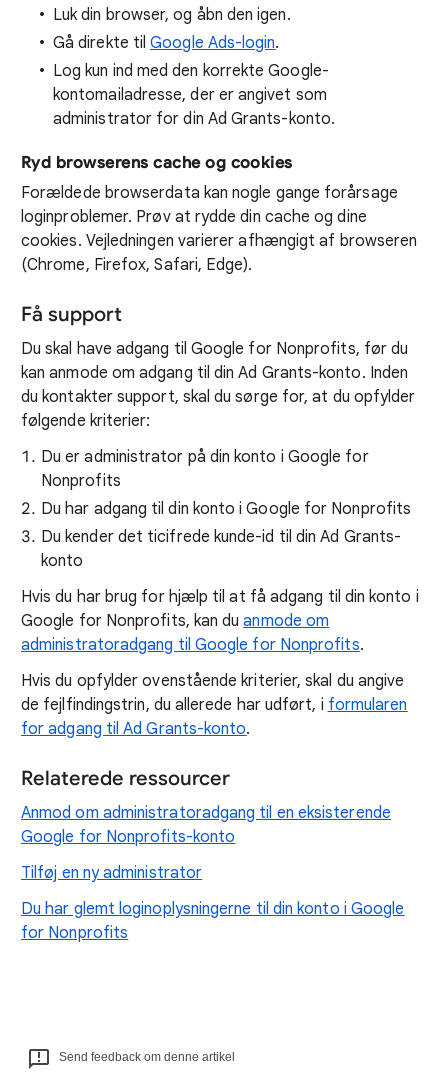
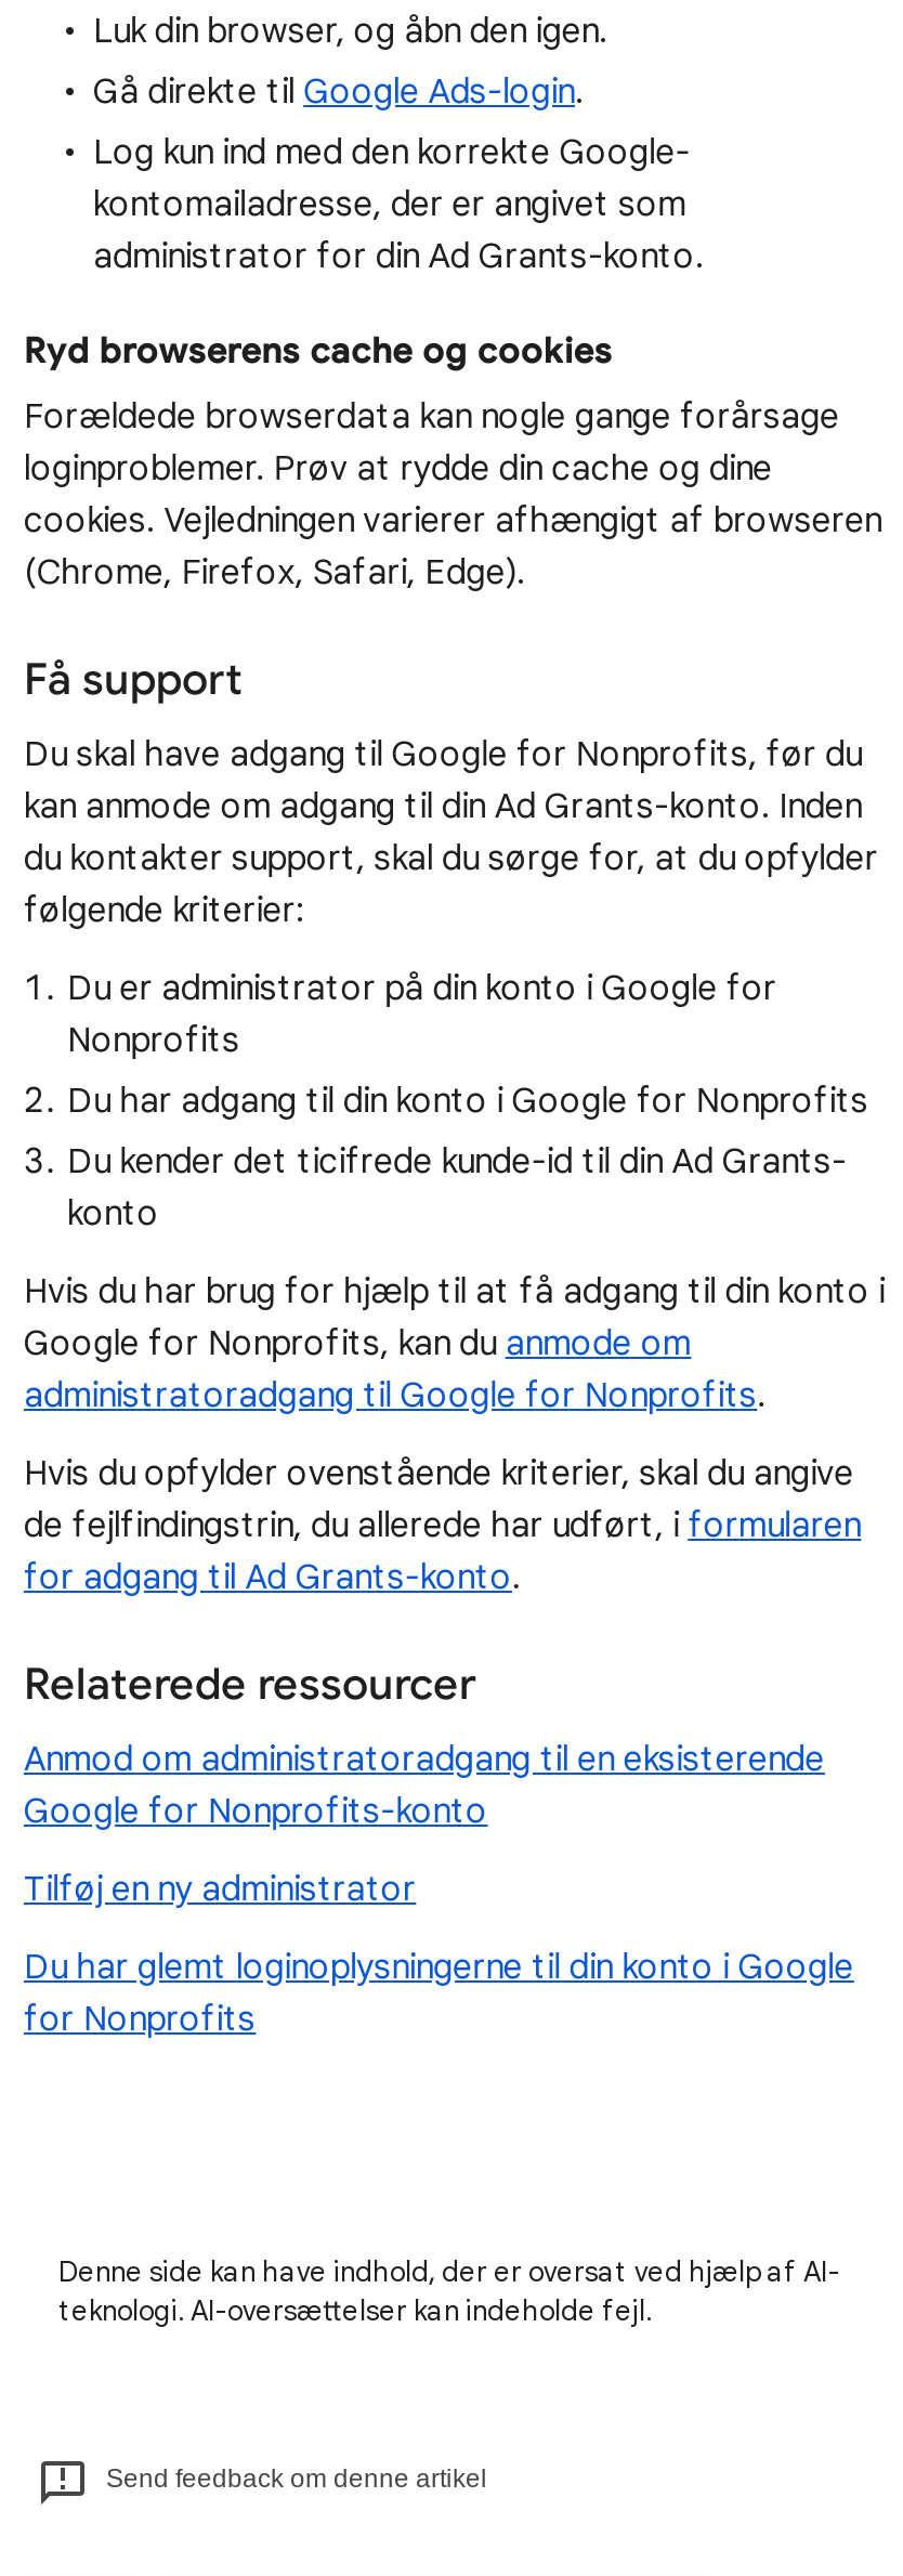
+ Denne side kan have indhold, der er oversat ved hjælp af AI-
+ teknologi. AI-oversættelser kan indeholde fejl.
